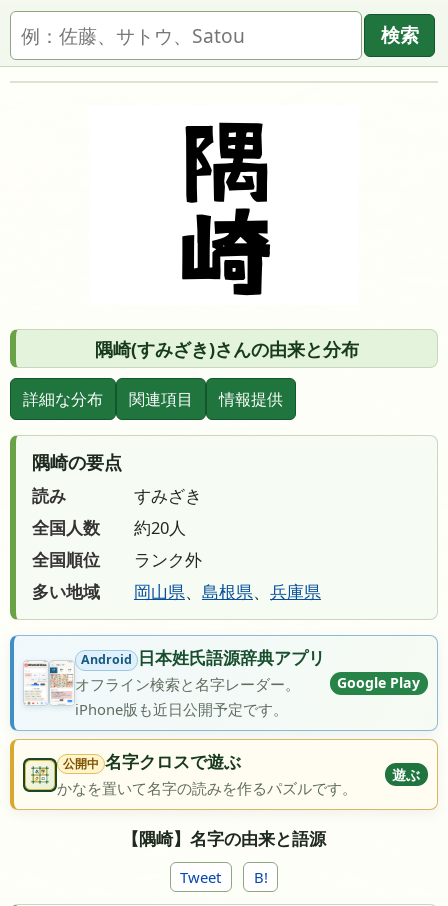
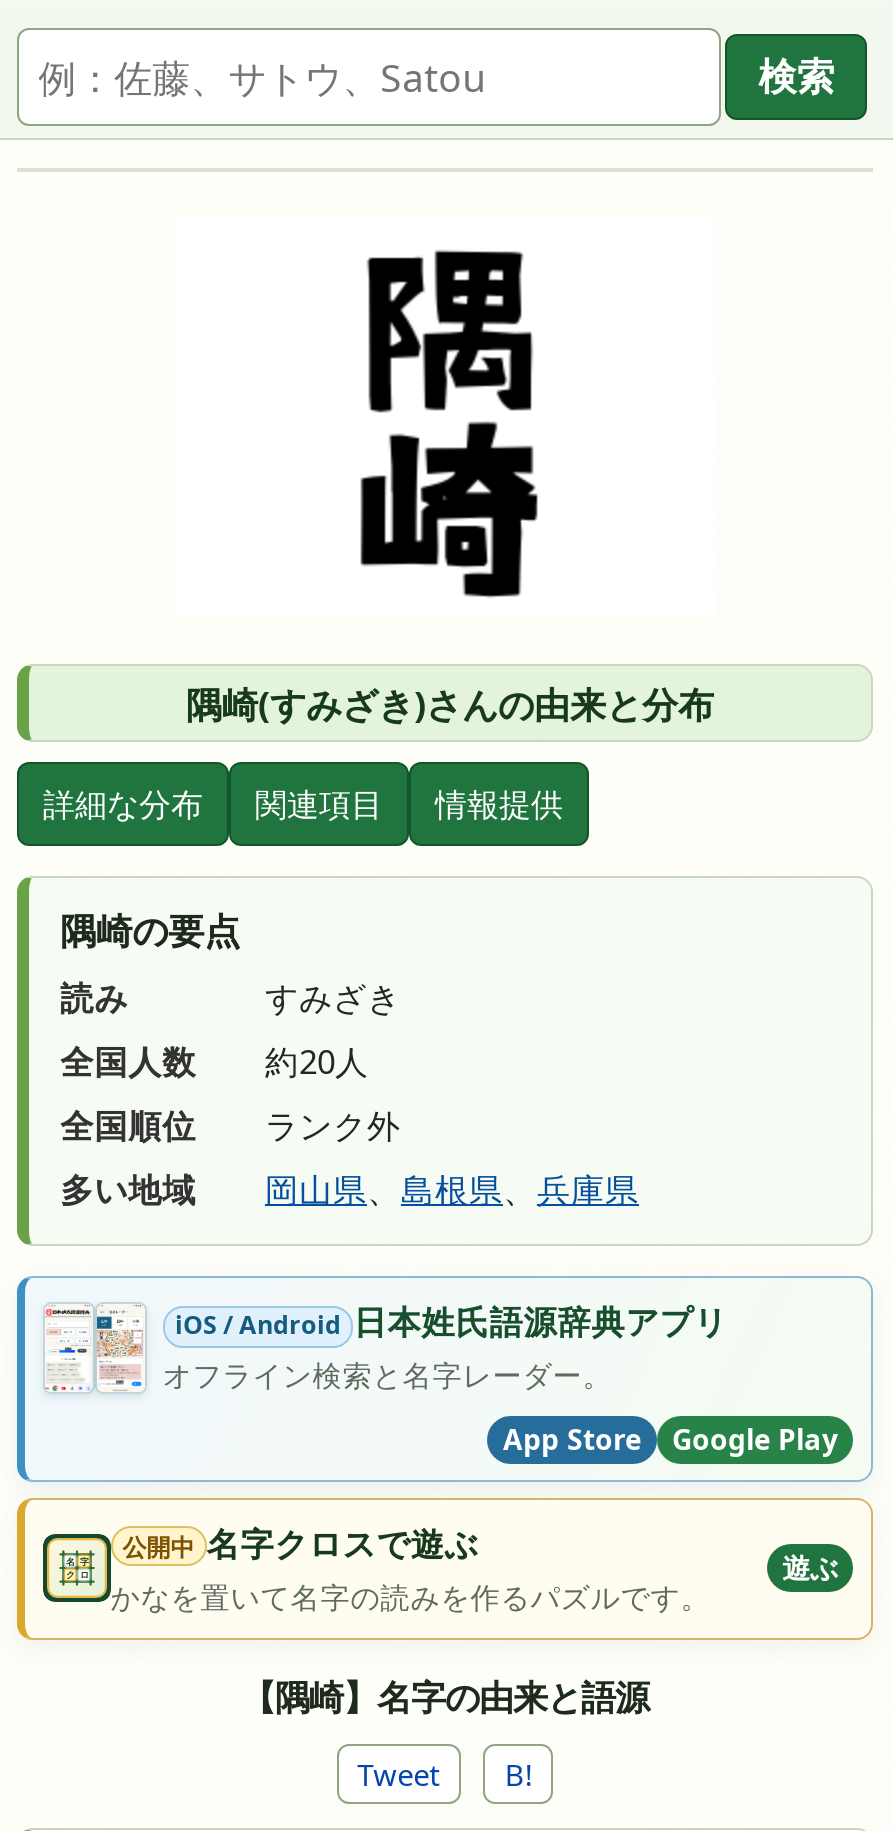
- [image]
- Android 日本姓氏語源辞典アプリ
+ [image]
+ iOS / Android 日本姓氏語源辞典アプリ

moved down: Google Play

- iPhone版も近日公開予定です。
+ App Store
